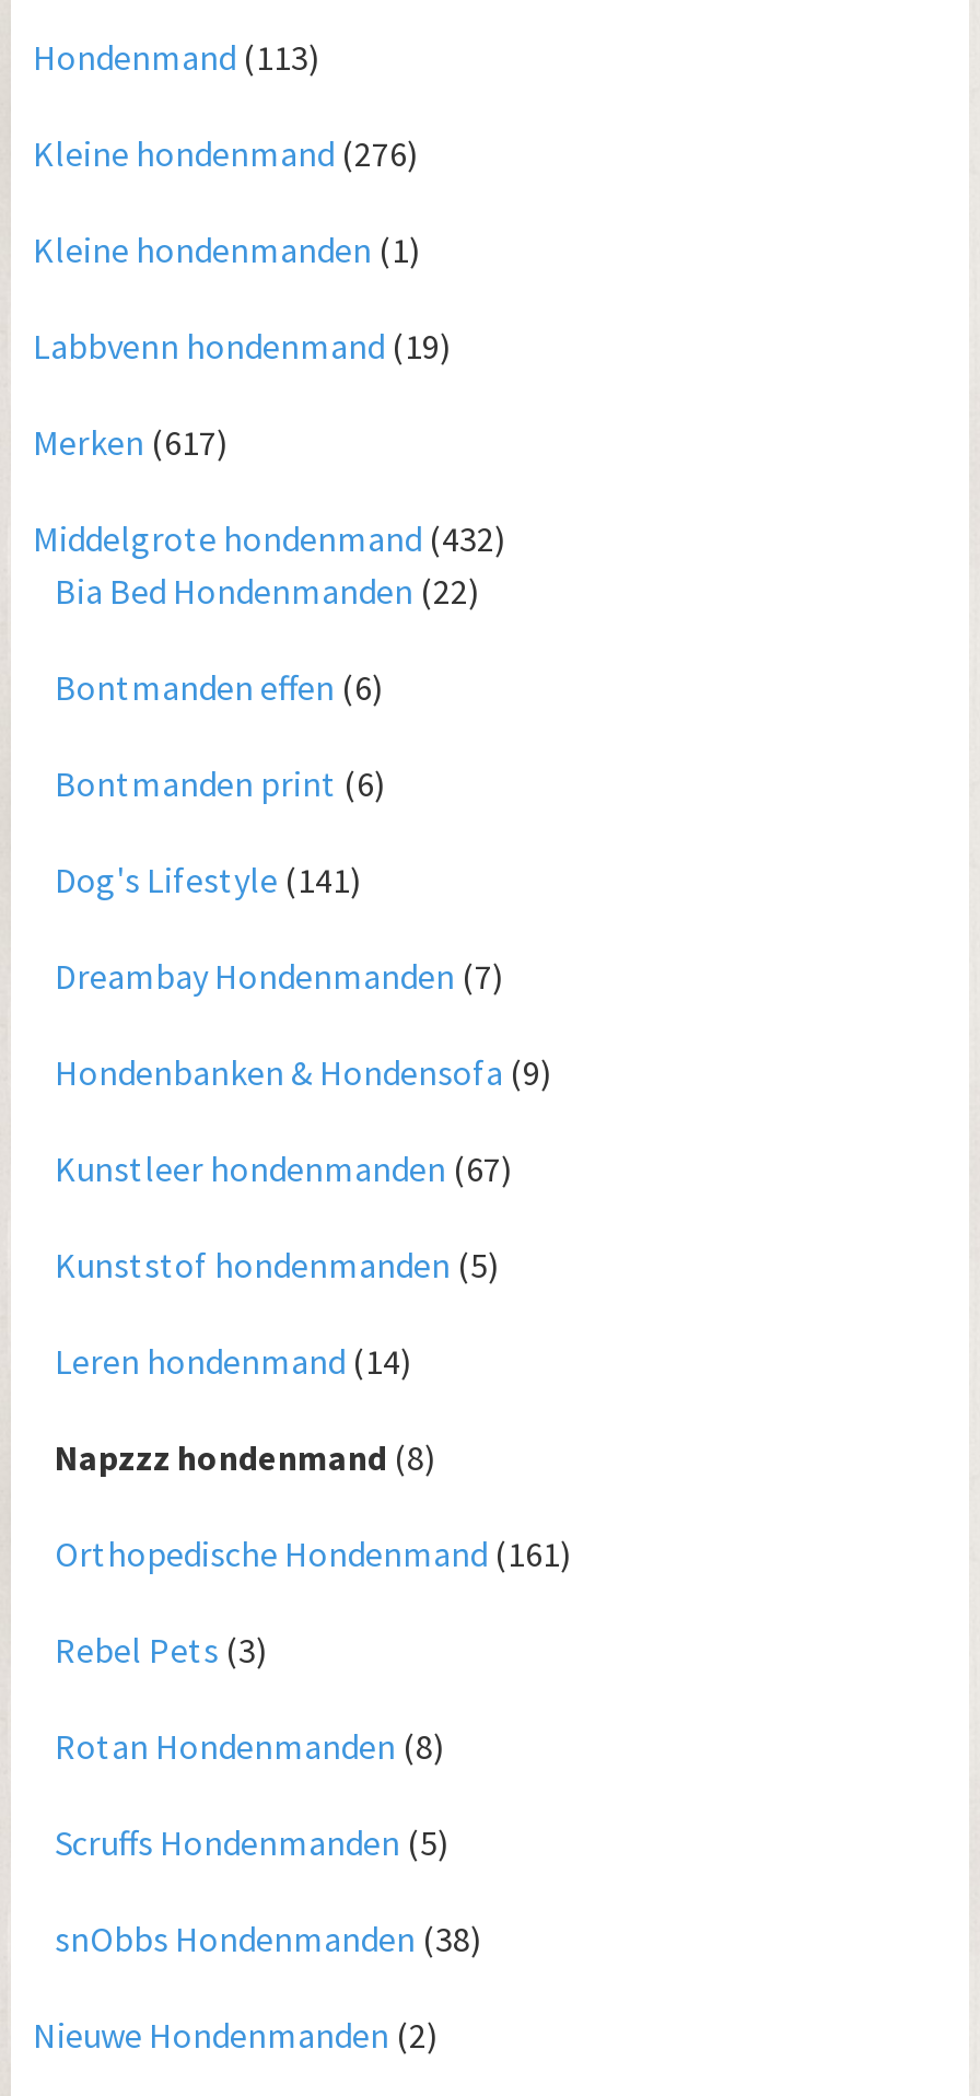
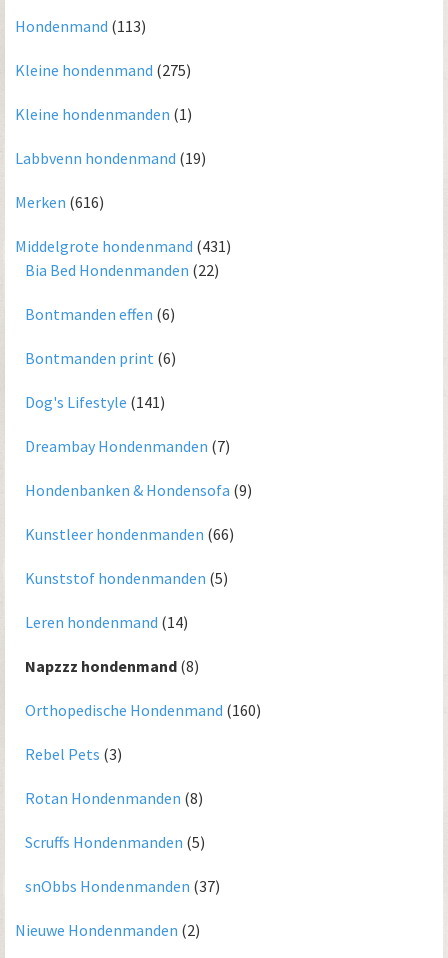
- Kleine hondenmand (276)
+ Kleine hondenmand (275)

- Merken (617)
+ Merken (616)

- Middelgrote hondenmand (432)
+ Middelgrote hondenmand (431)

- Kunstleer hondenmanden (67)
+ Kunstleer hondenmanden (66)

- Orthopedische Hondenmand (161)
+ Orthopedische Hondenmand (160)

- snObbs Hondenmanden (38)
+ snObbs Hondenmanden (37)
